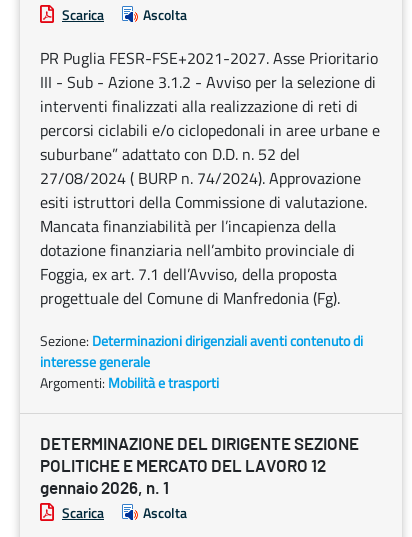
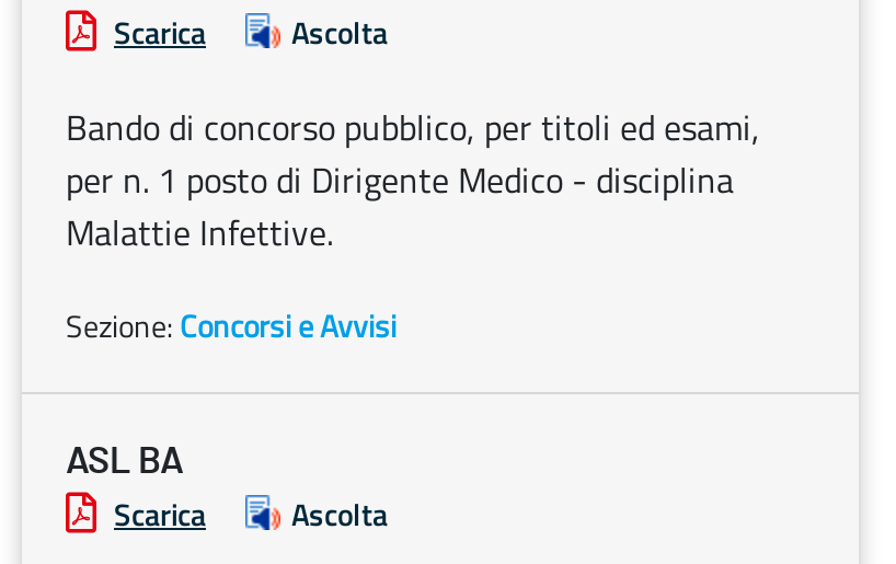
- PR Puglia FESR-FSE+2021-2027. Asse Prioritario
- III - Sub - Azione 3.1.2 - Avviso per la selezione di
- interventi finalizzati alla realizzazione di reti di
- percorsi ciclabili e/o ciclopedonali in aree urbane e
- suburbane” adattato con D.D. n. 52 del
- 27/08/2024 ( BURP n. 74/2024). Approvazione
- esiti istruttori della Commissione di valutazione.
- Mancata finanziabilità per l’incapienza della
- dotazione finanziaria nell’ambito provinciale di
- Foggia, ex art. 7.1 dell’Avviso, della proposta
- progettuale del Comune di Manfredonia (Fg).
+ Bando di concorso pubblico, per titoli ed esami,
+ per n. 1 posto di Dirigente Medico - disciplina
+ Malattie Infettive.

- Sezione: Determinazioni dirigenziali aventi contenuto di
- interesse generale
- Argomenti: Mobilità e trasporti
+ Sezione: Concorsi e Avvisi

- DETERMINAZIONE DEL DIRIGENTE SEZIONE
- POLITICHE E MERCATO DEL LAVORO 12
- gennaio 2026, n. 1
+ ASL BA
